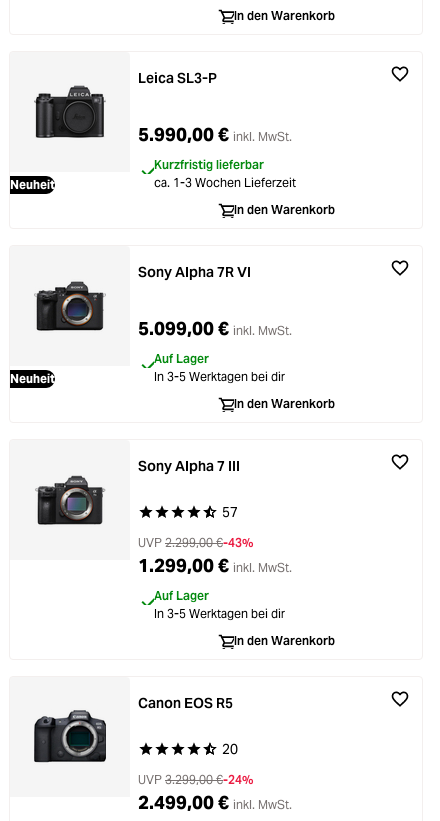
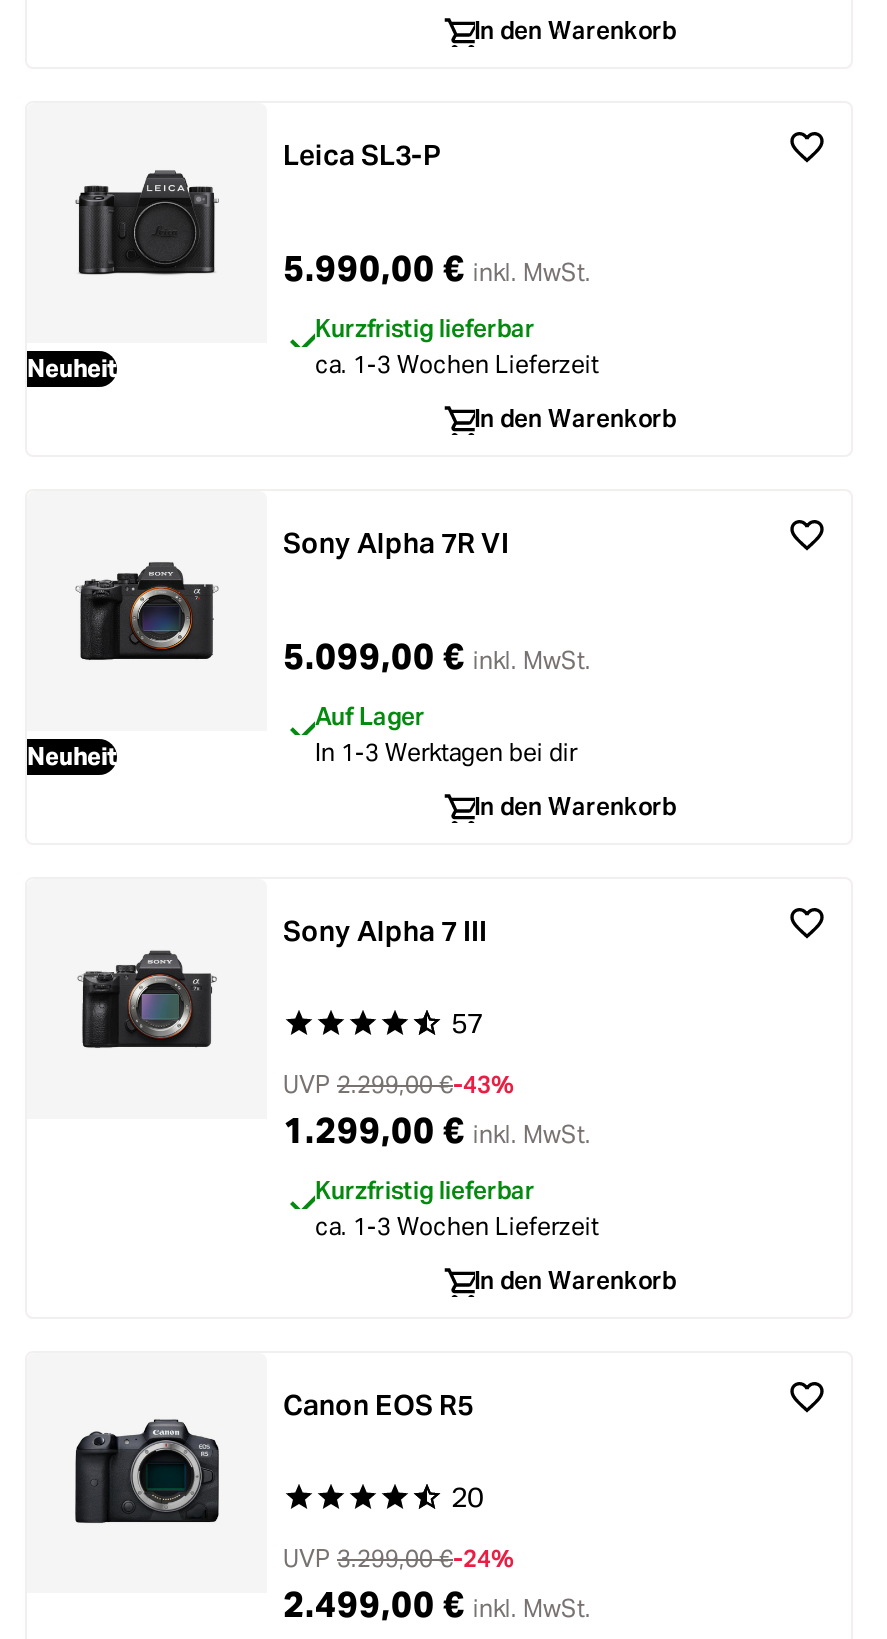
- In 3-5 Werktagen bei dir
+ In 1-3 Werktagen bei dir

- Auf Lager
- In 3-5 Werktagen bei dir
+ Kurzfristig lieferbar
+ ca. 1-3 Wochen Lieferzeit
